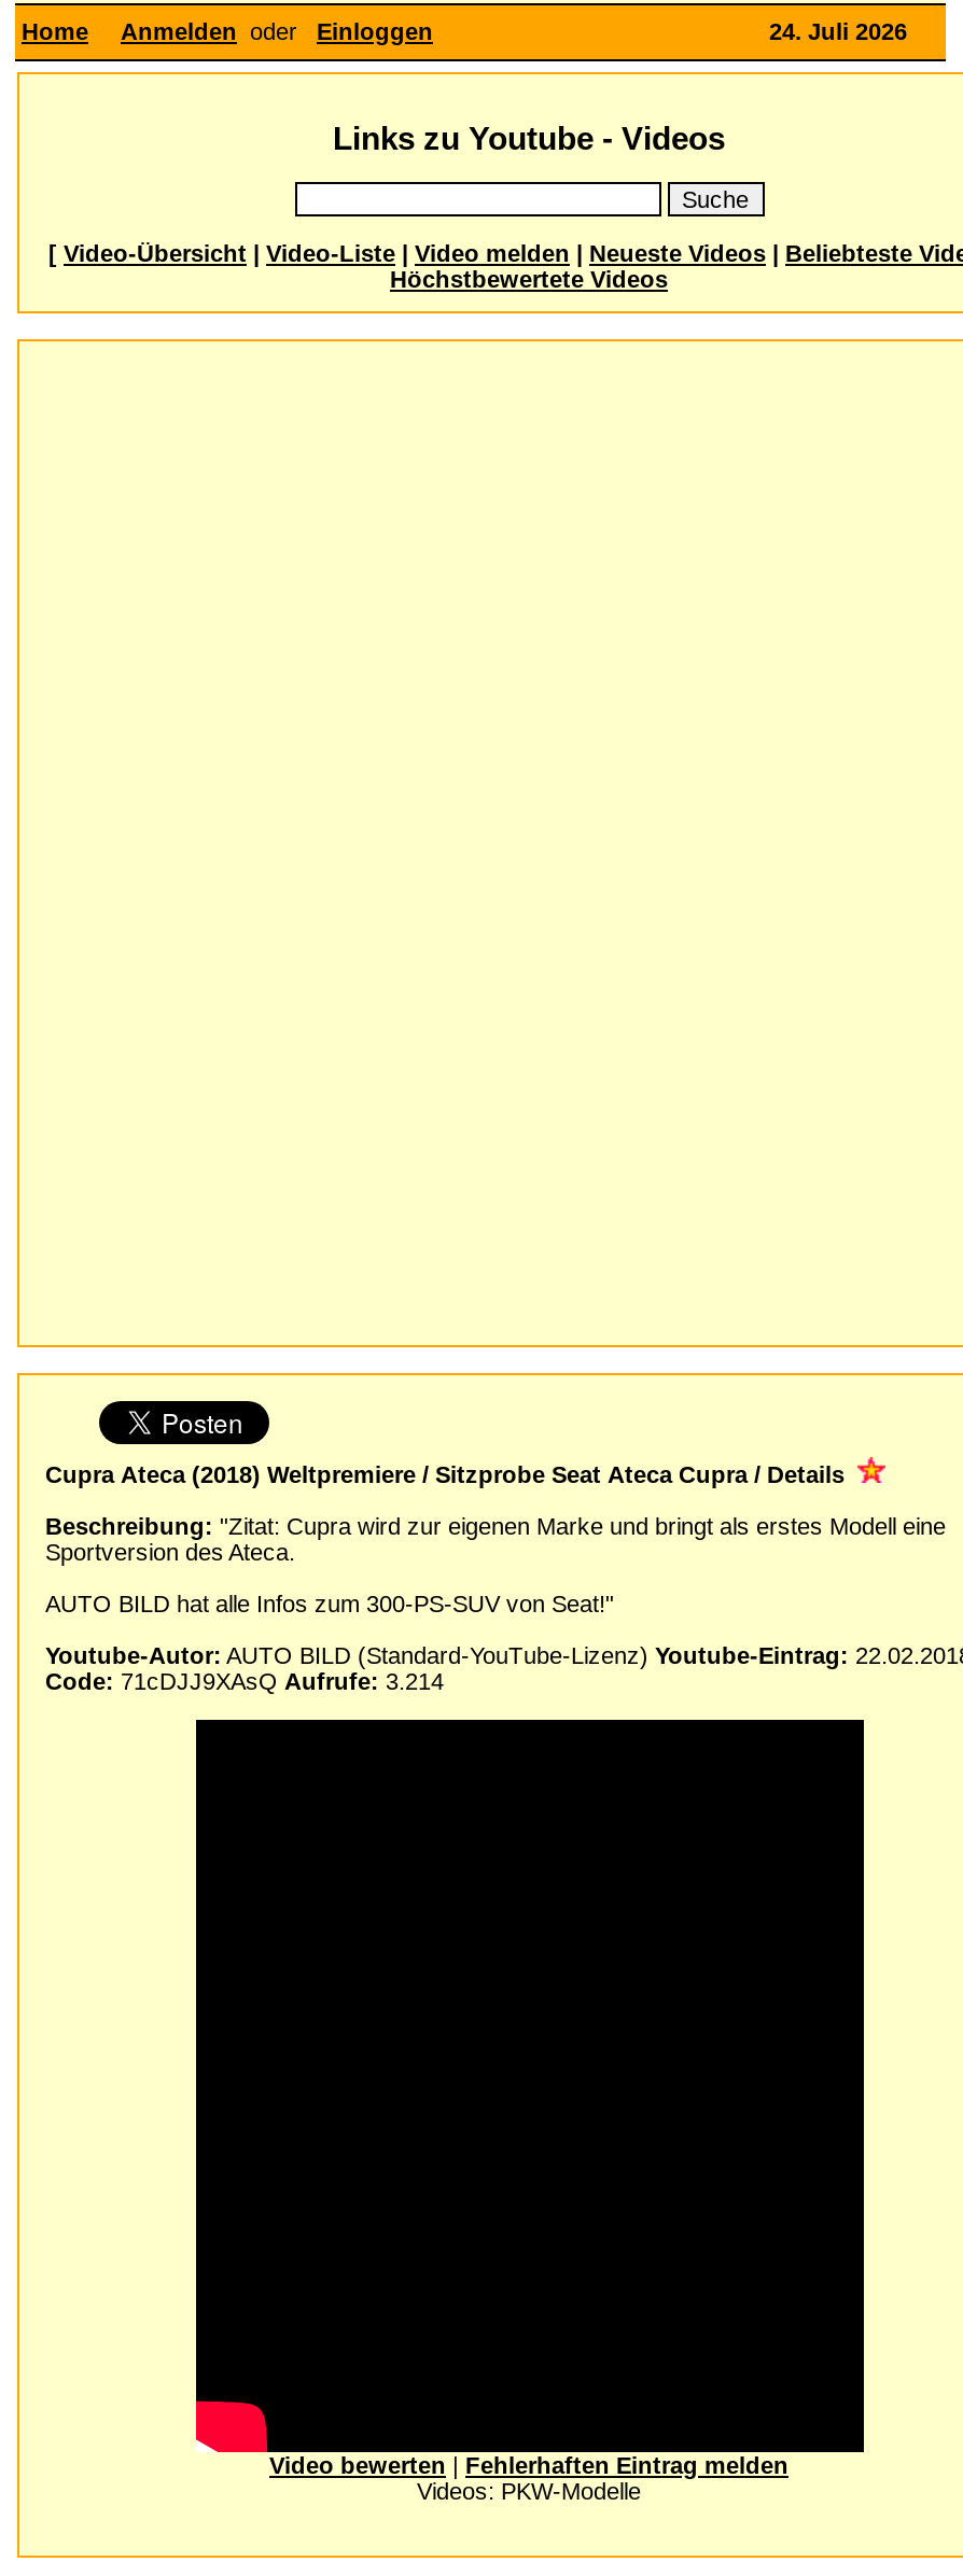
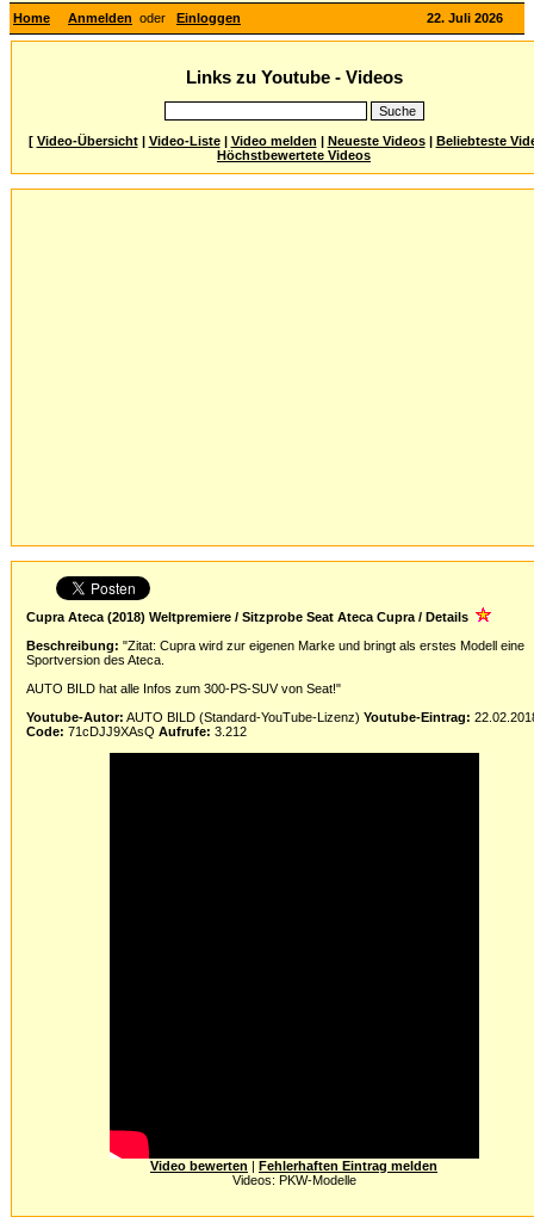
- 24. Juli 2026
+ 22. Juli 2026

- Code: 71cDJJ9XAsQ Aufrufe: 3.214
+ Code: 71cDJJ9XAsQ Aufrufe: 3.212
